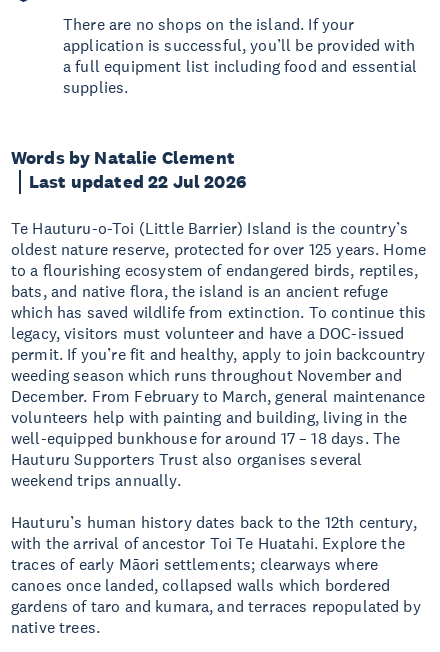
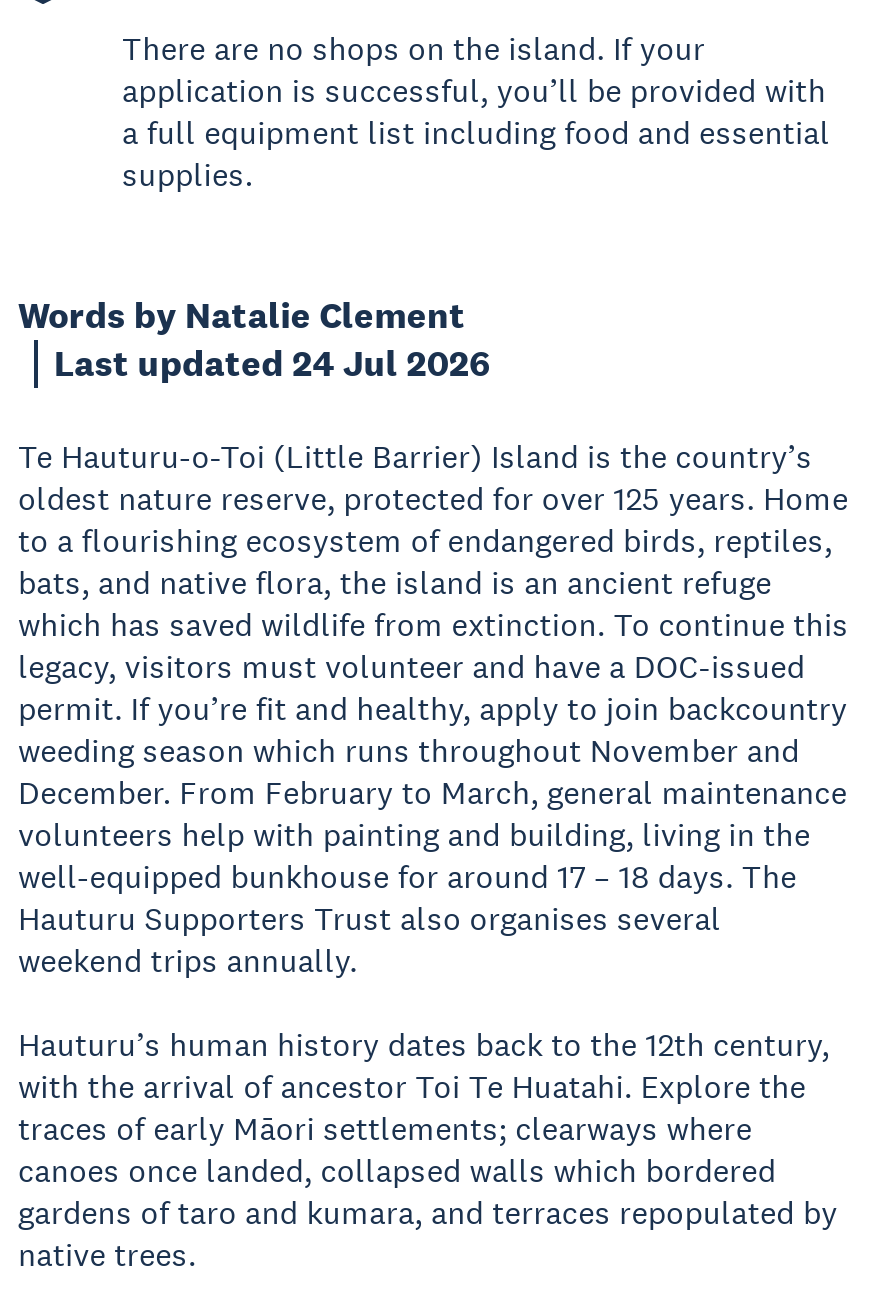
- Last updated 22 Jul 2026
+ Last updated 24 Jul 2026
